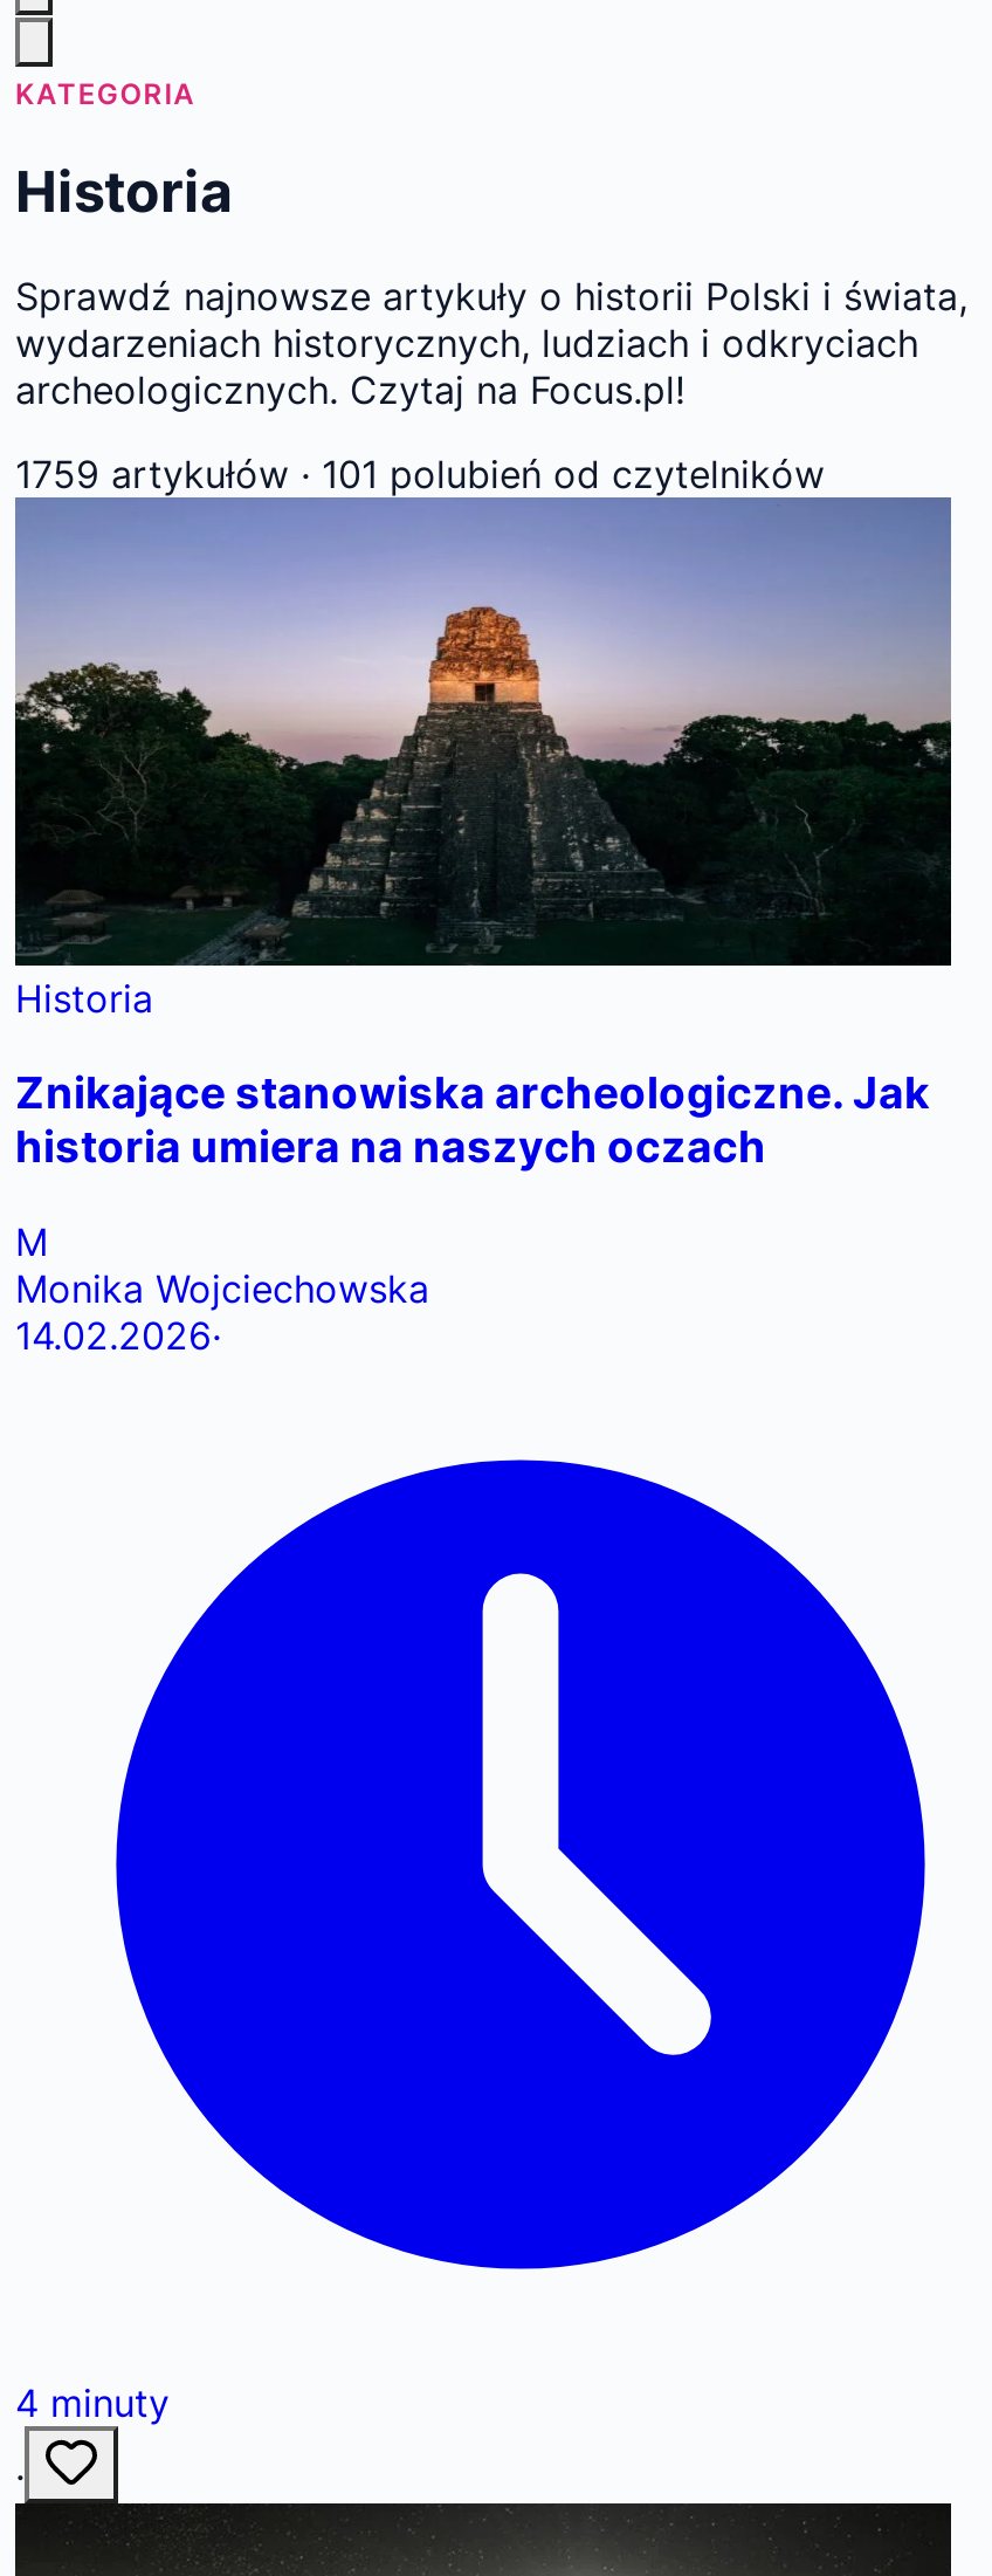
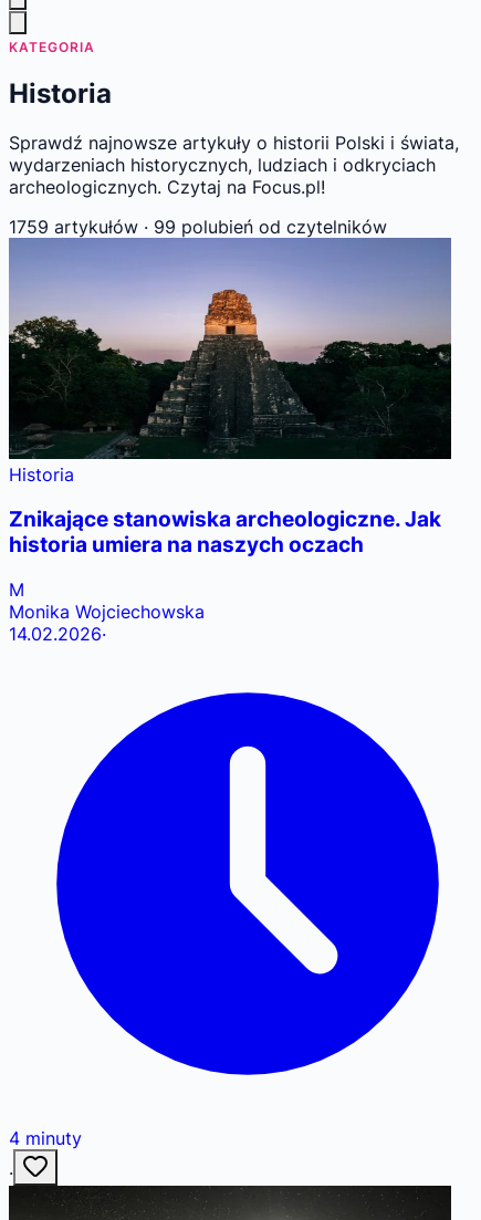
- 1759 artykułów · 101 polubień od czytelników
+ 1759 artykułów · 99 polubień od czytelników
